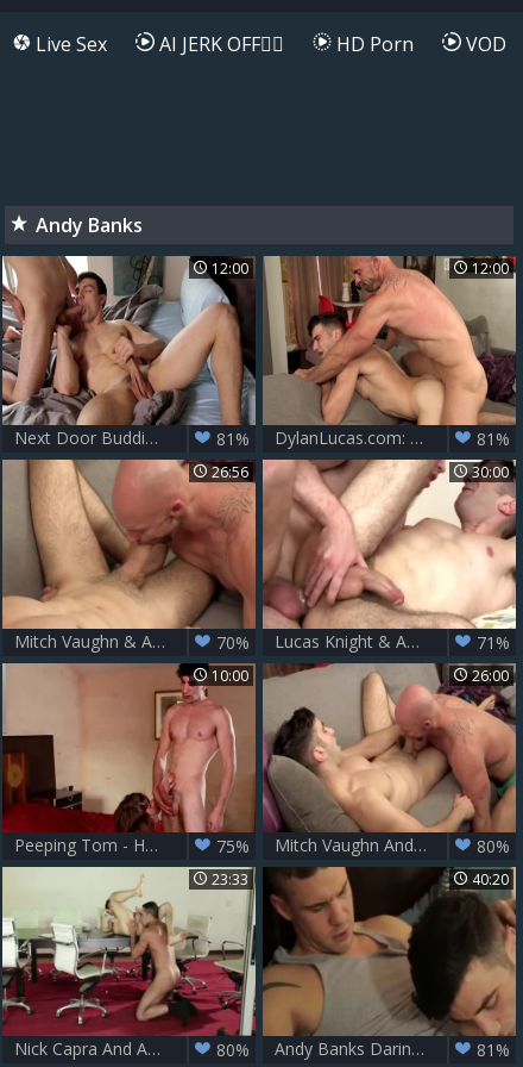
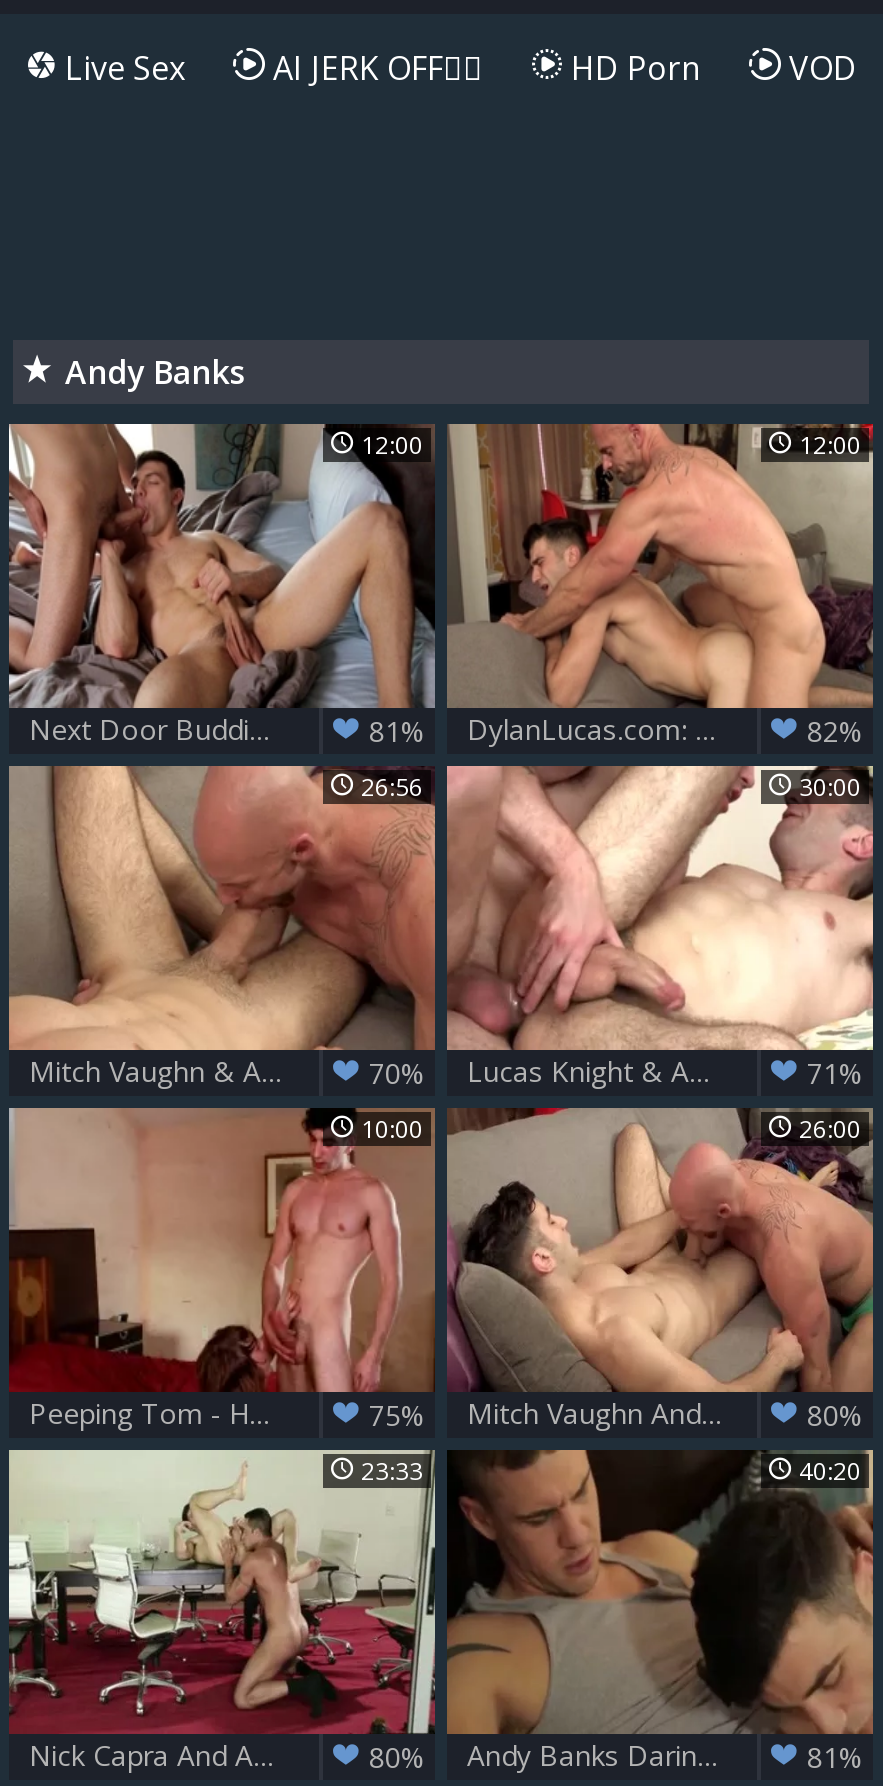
- 81%
+ 82%
